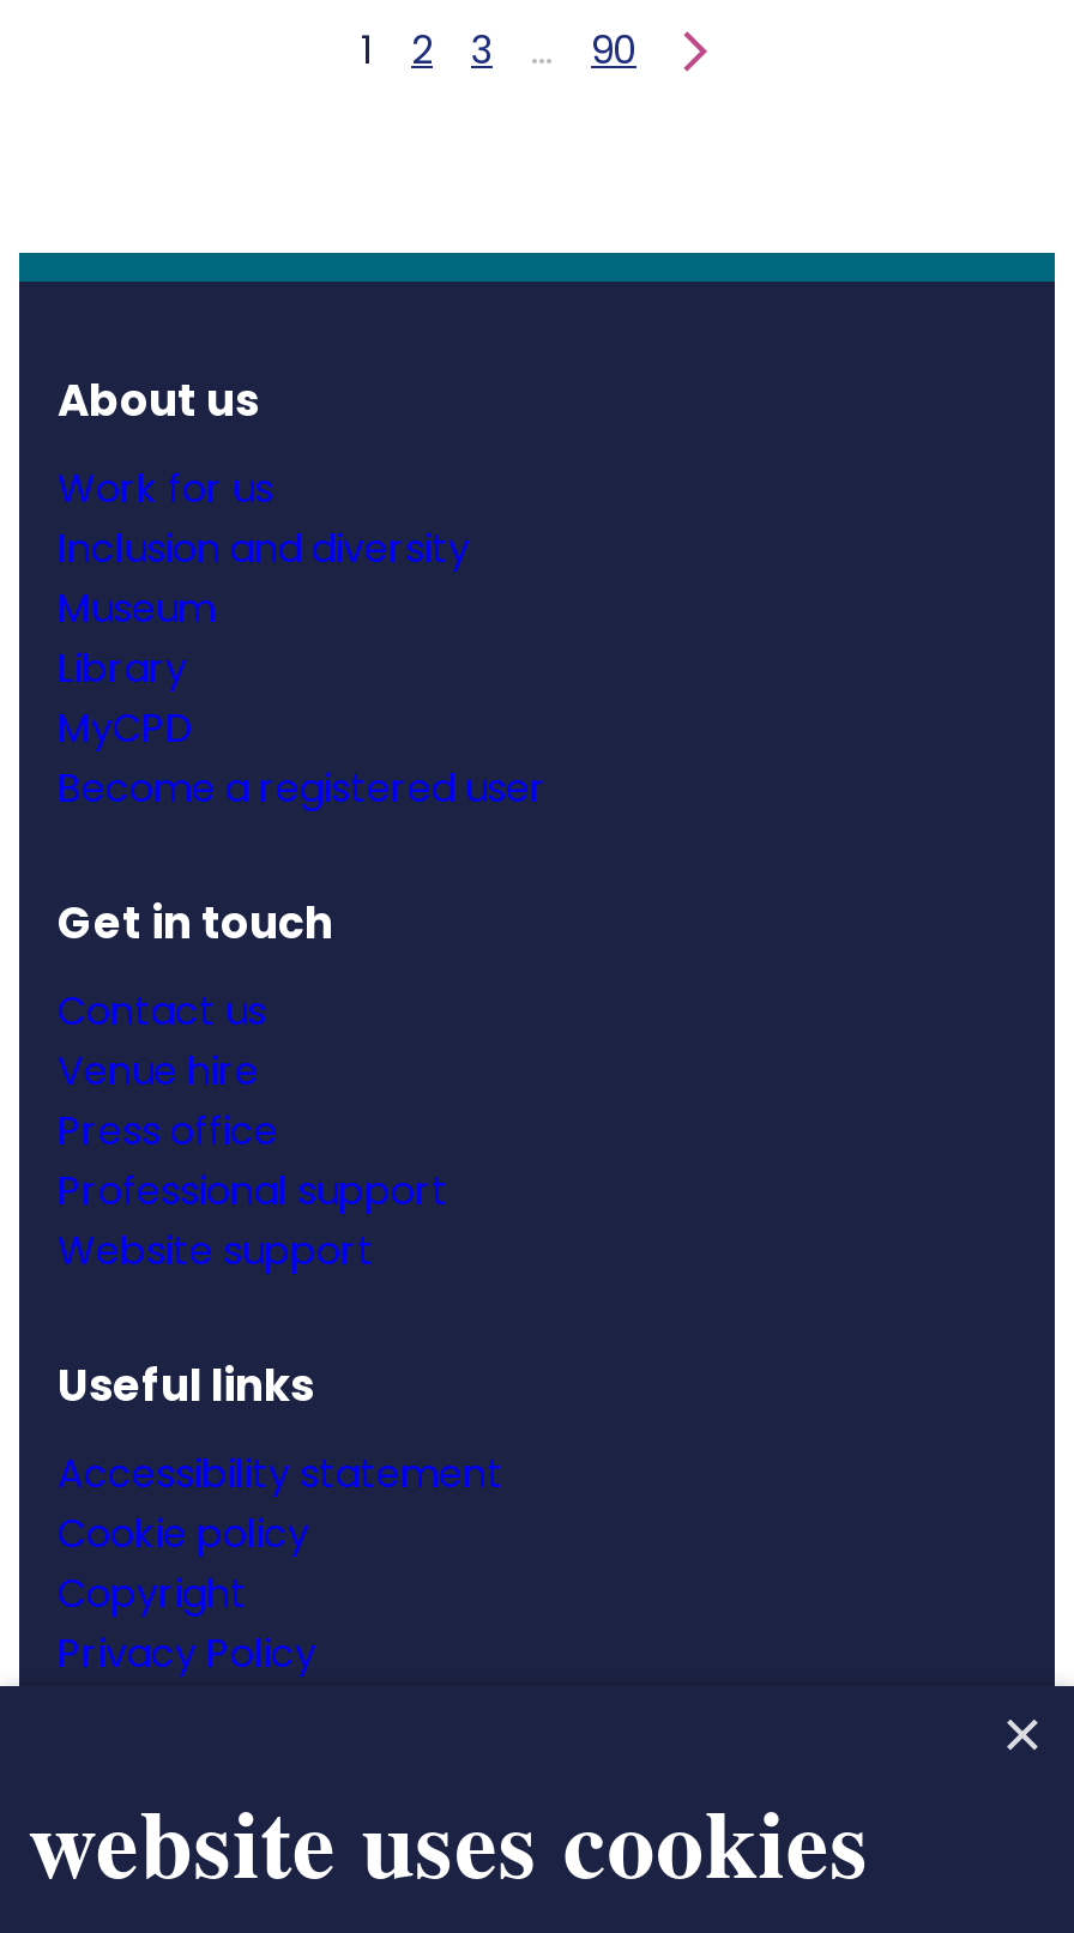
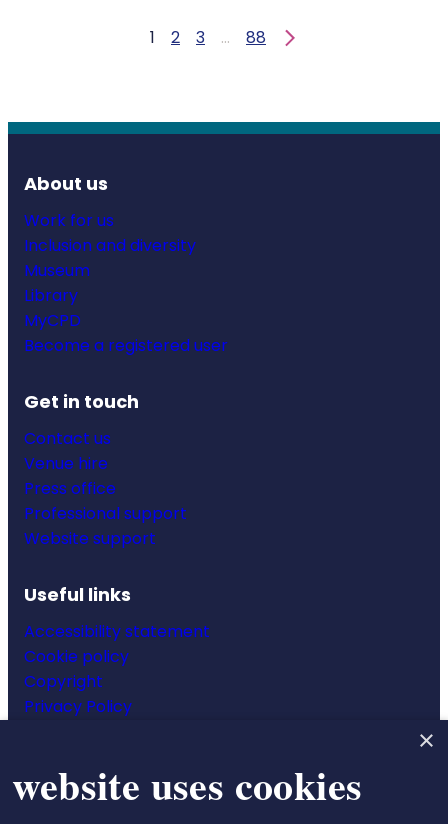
- 90
+ 88
